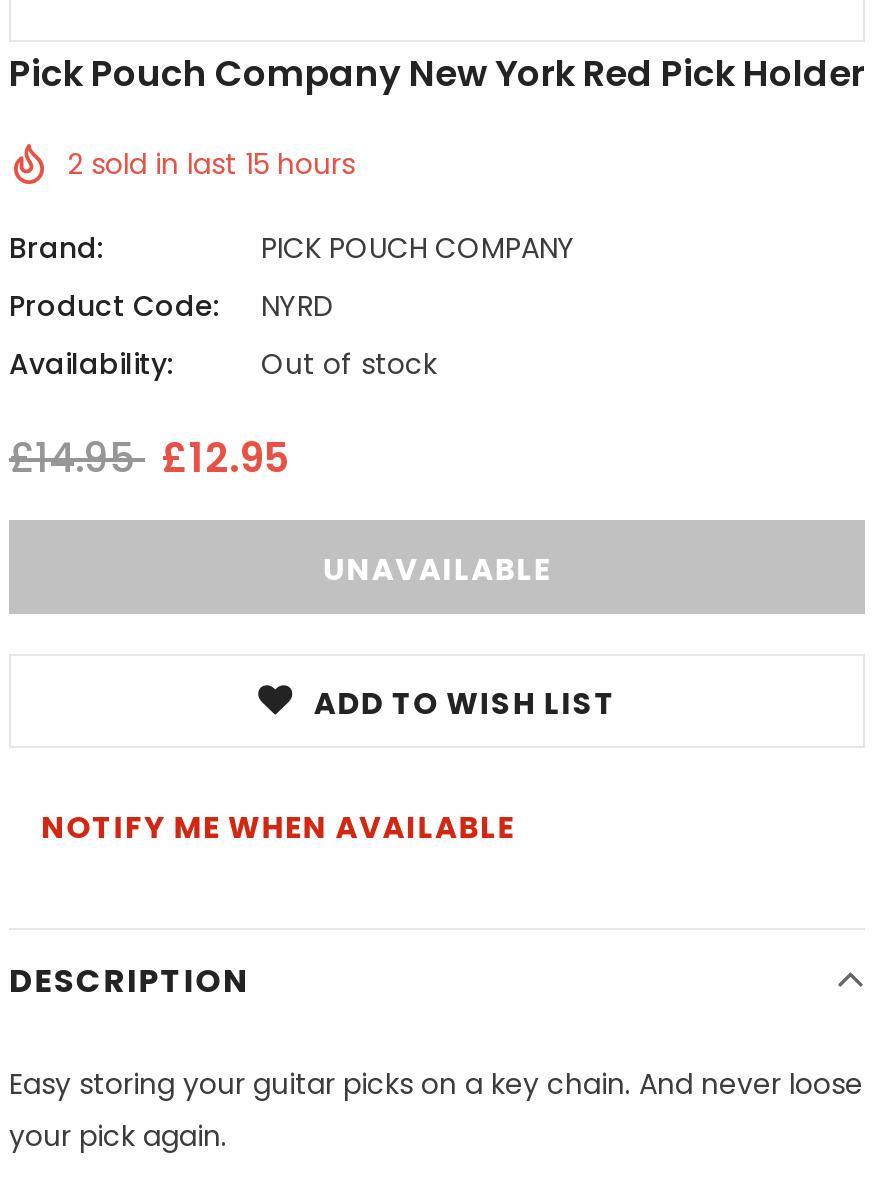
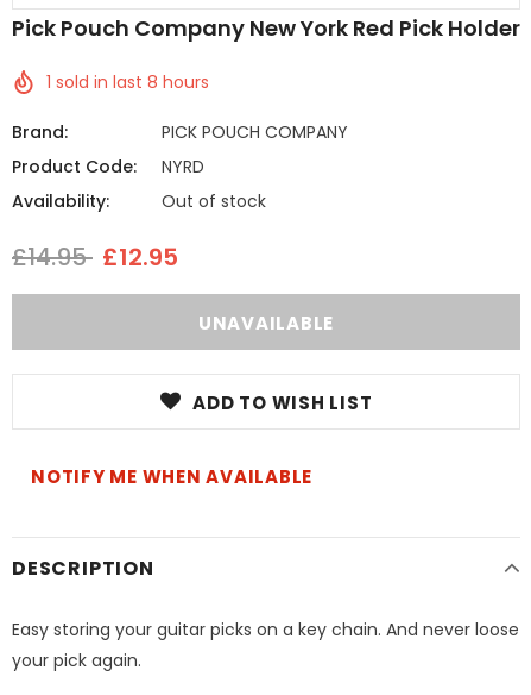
- 2 sold in last 15 hours
+ 1 sold in last 8 hours
